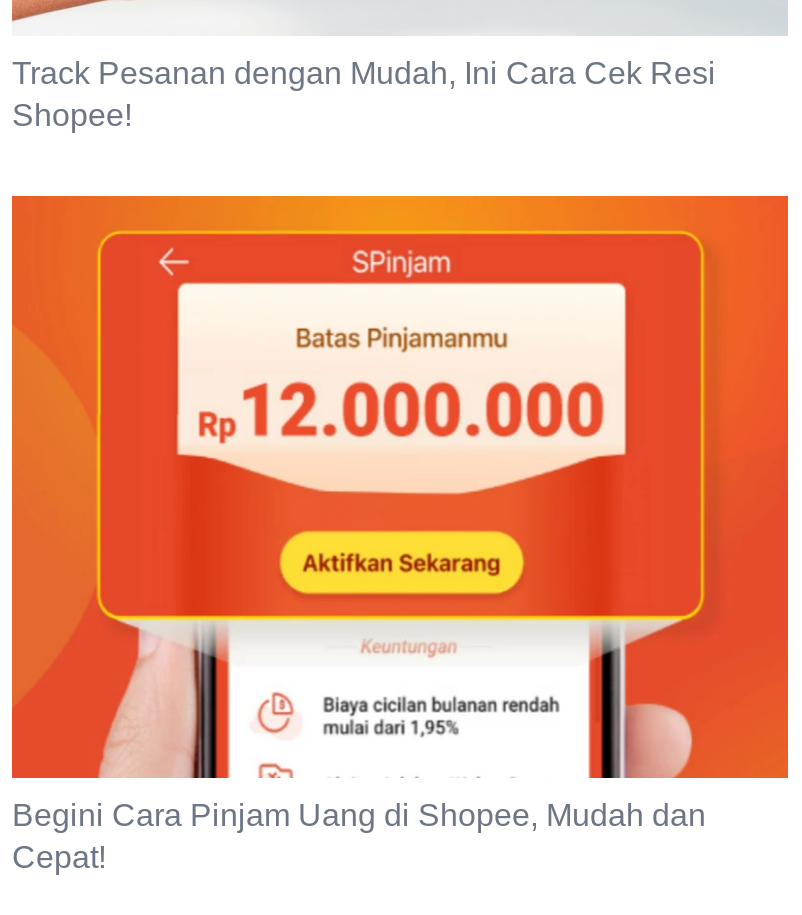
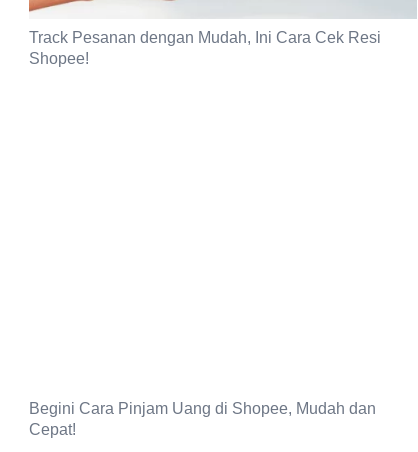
- [image]
